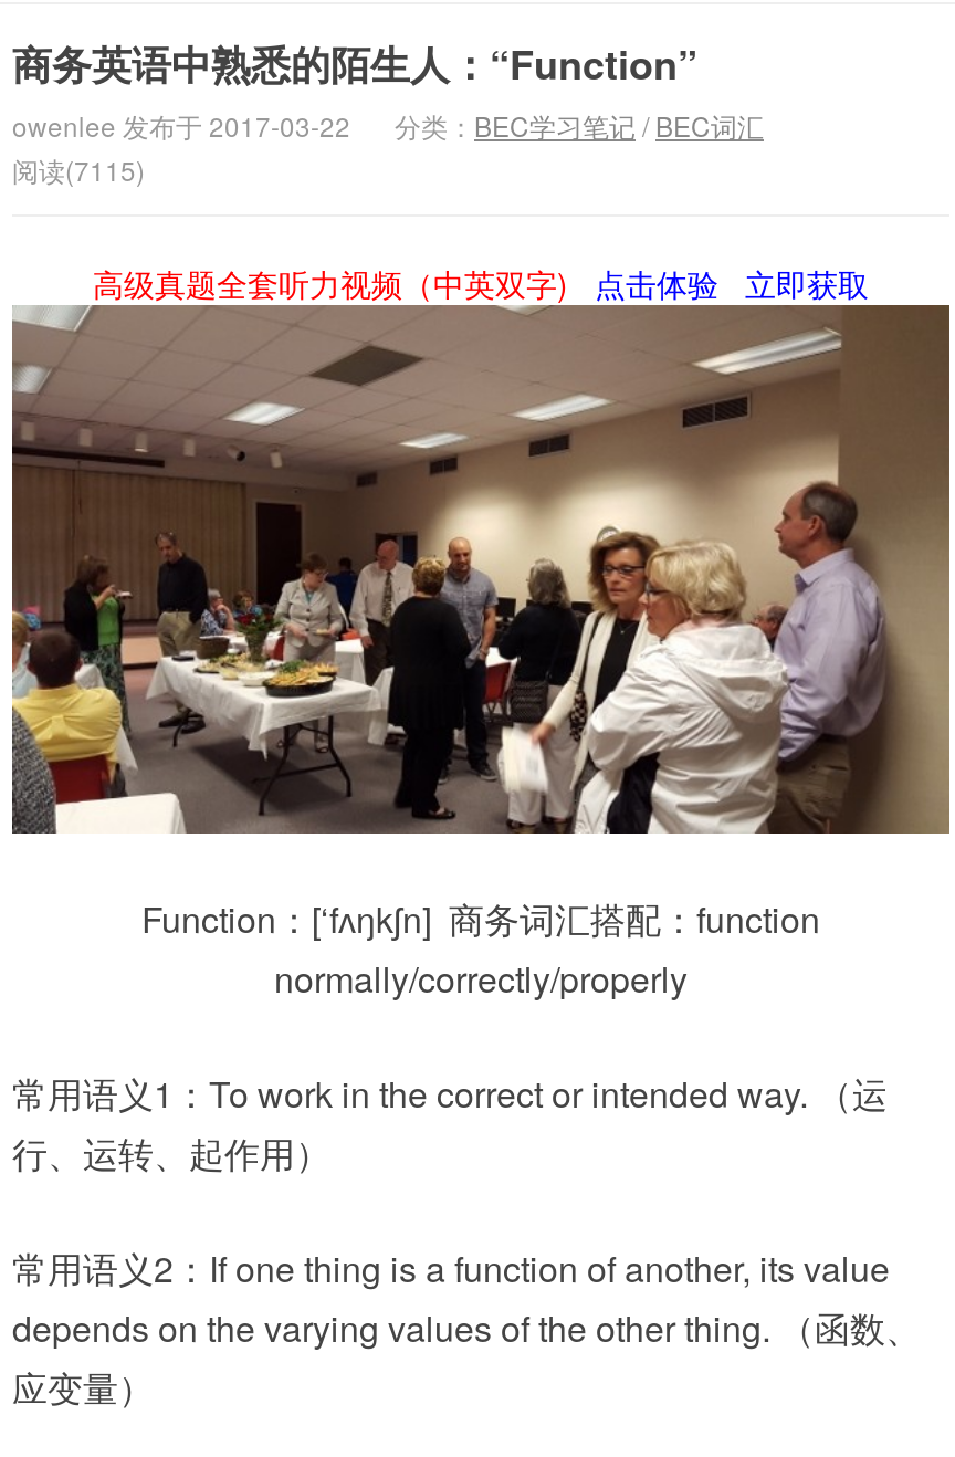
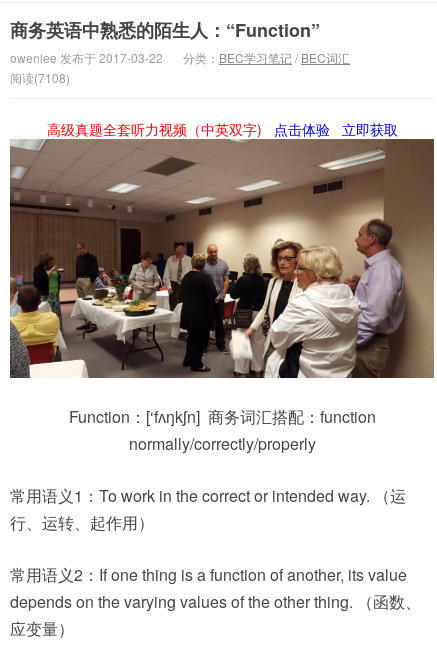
- 阅读(7115)
+ 阅读(7108)
